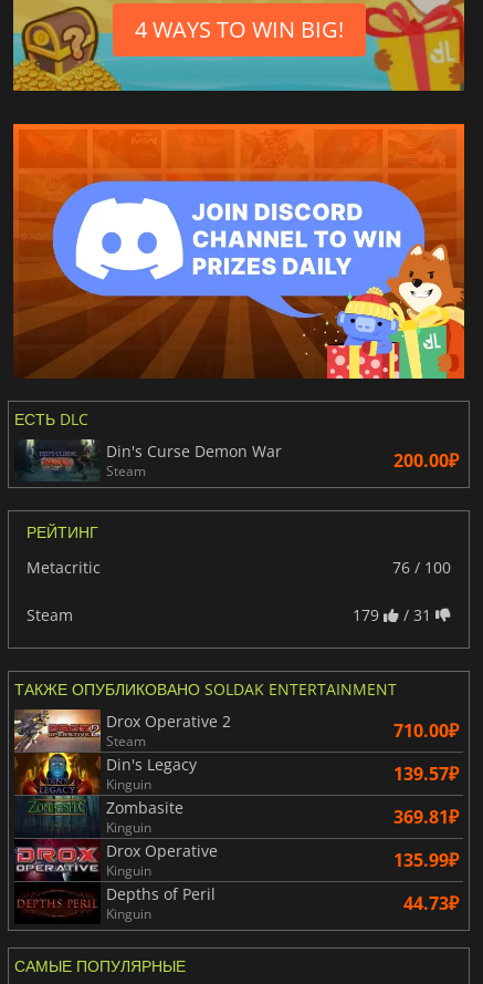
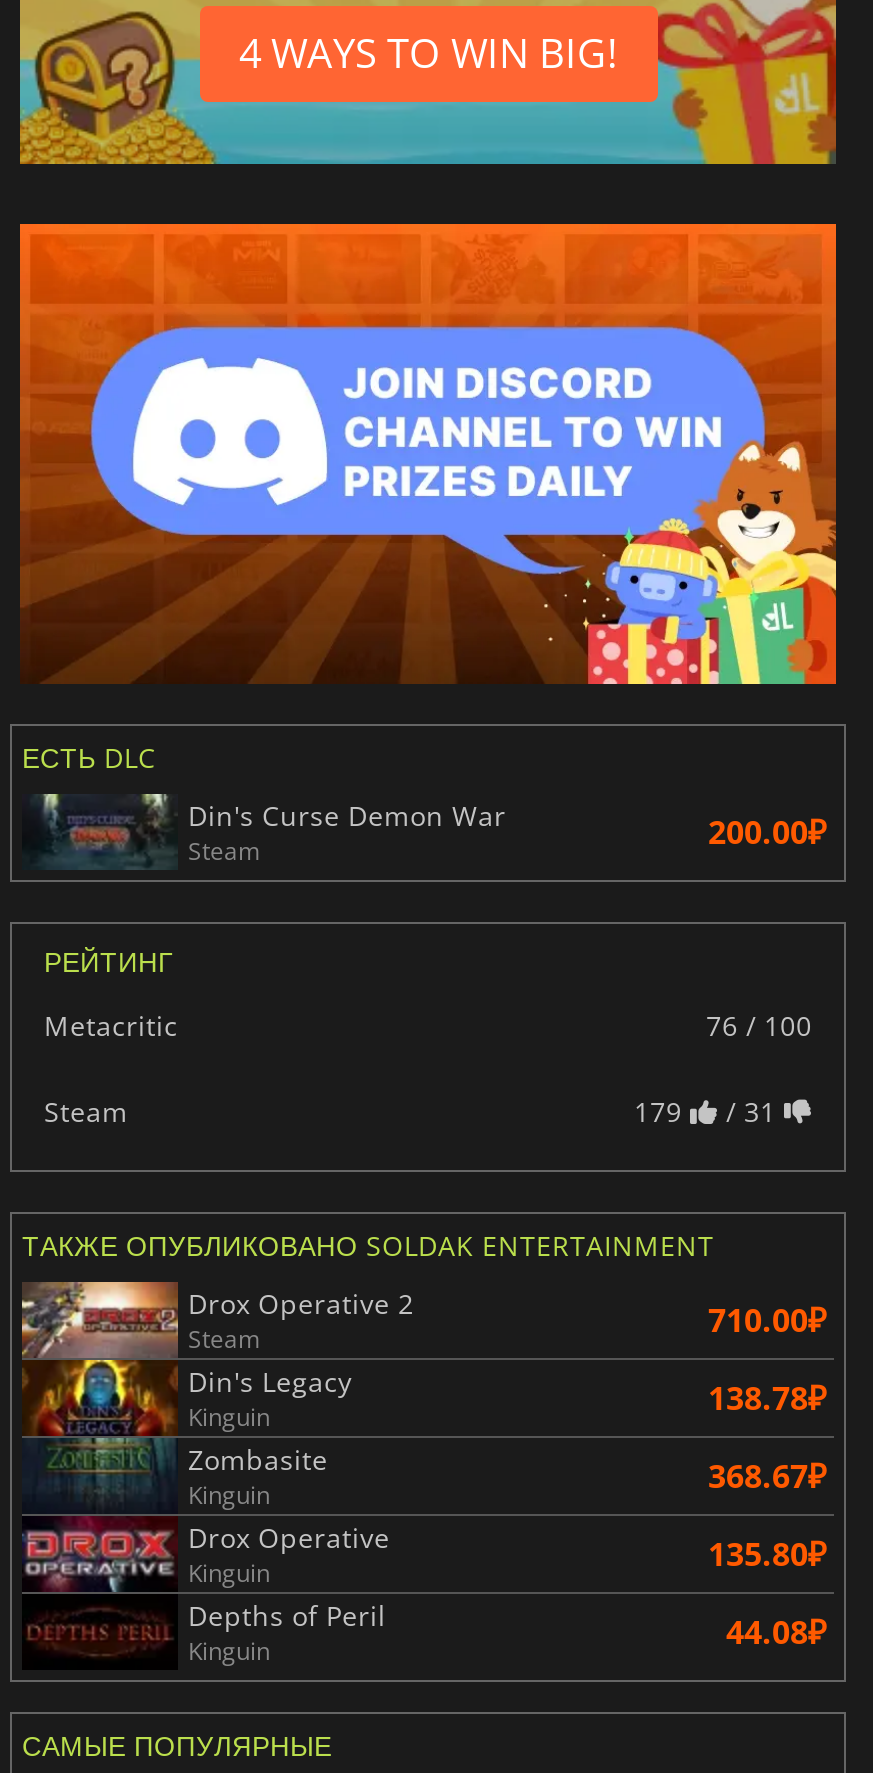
- 139.57₽
+ 138.78₽

- 369.81₽
+ 368.67₽

- 135.99₽
+ 135.80₽

- 44.73₽
+ 44.08₽
